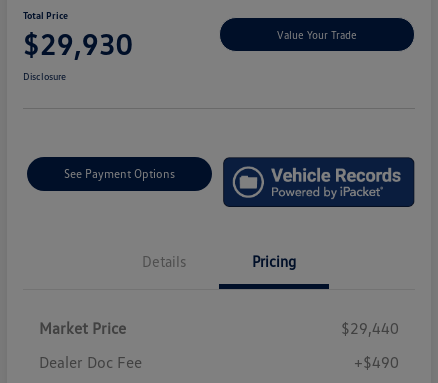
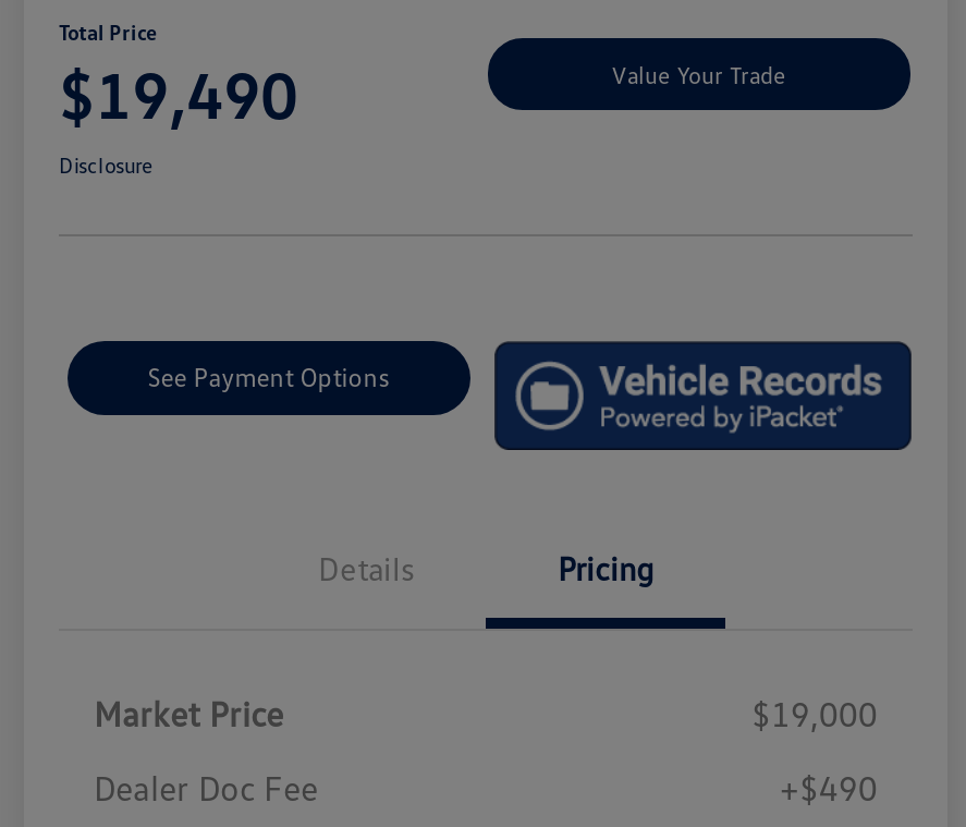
- $29,930
+ $19,490

- $29,440
+ $19,000
